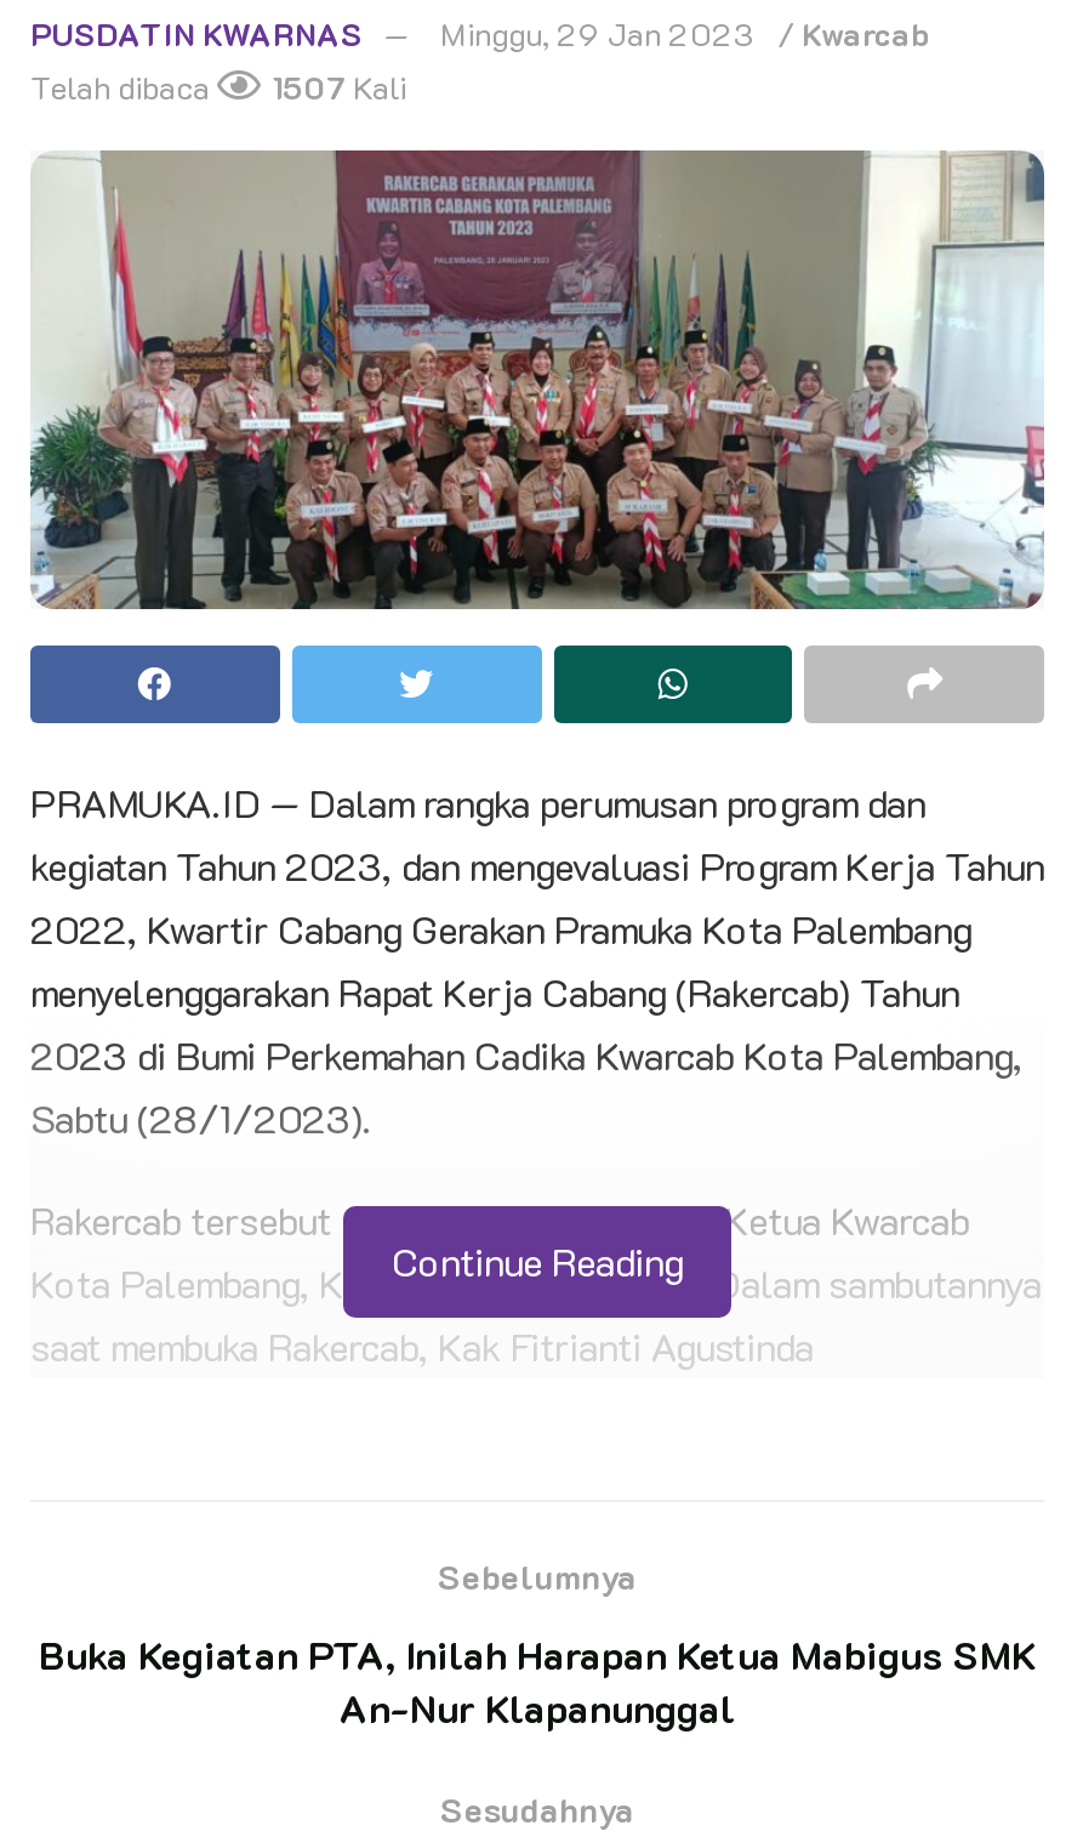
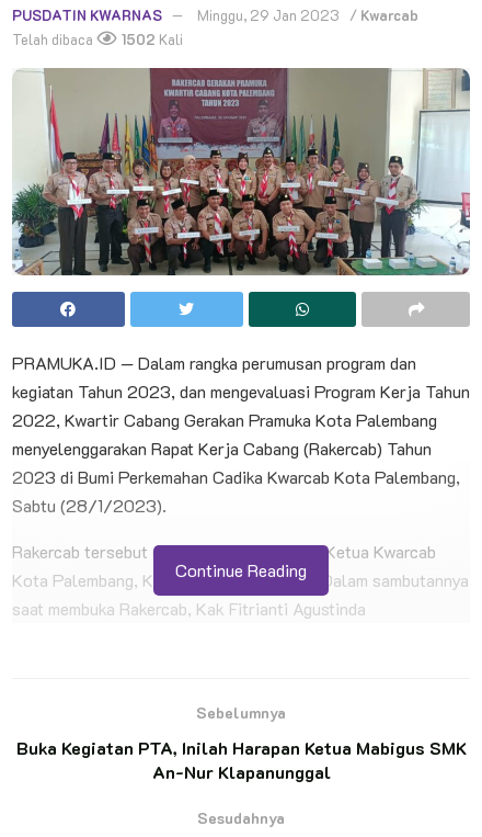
- Telah dibaca 1507 Kali
+ Telah dibaca 1502 Kali
